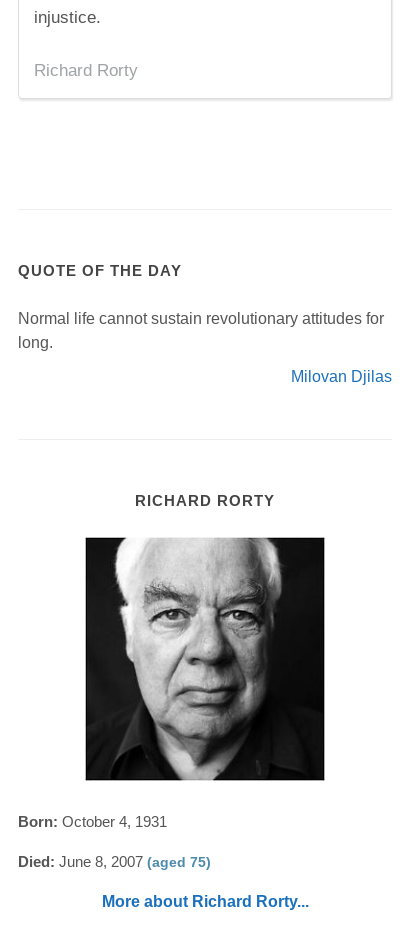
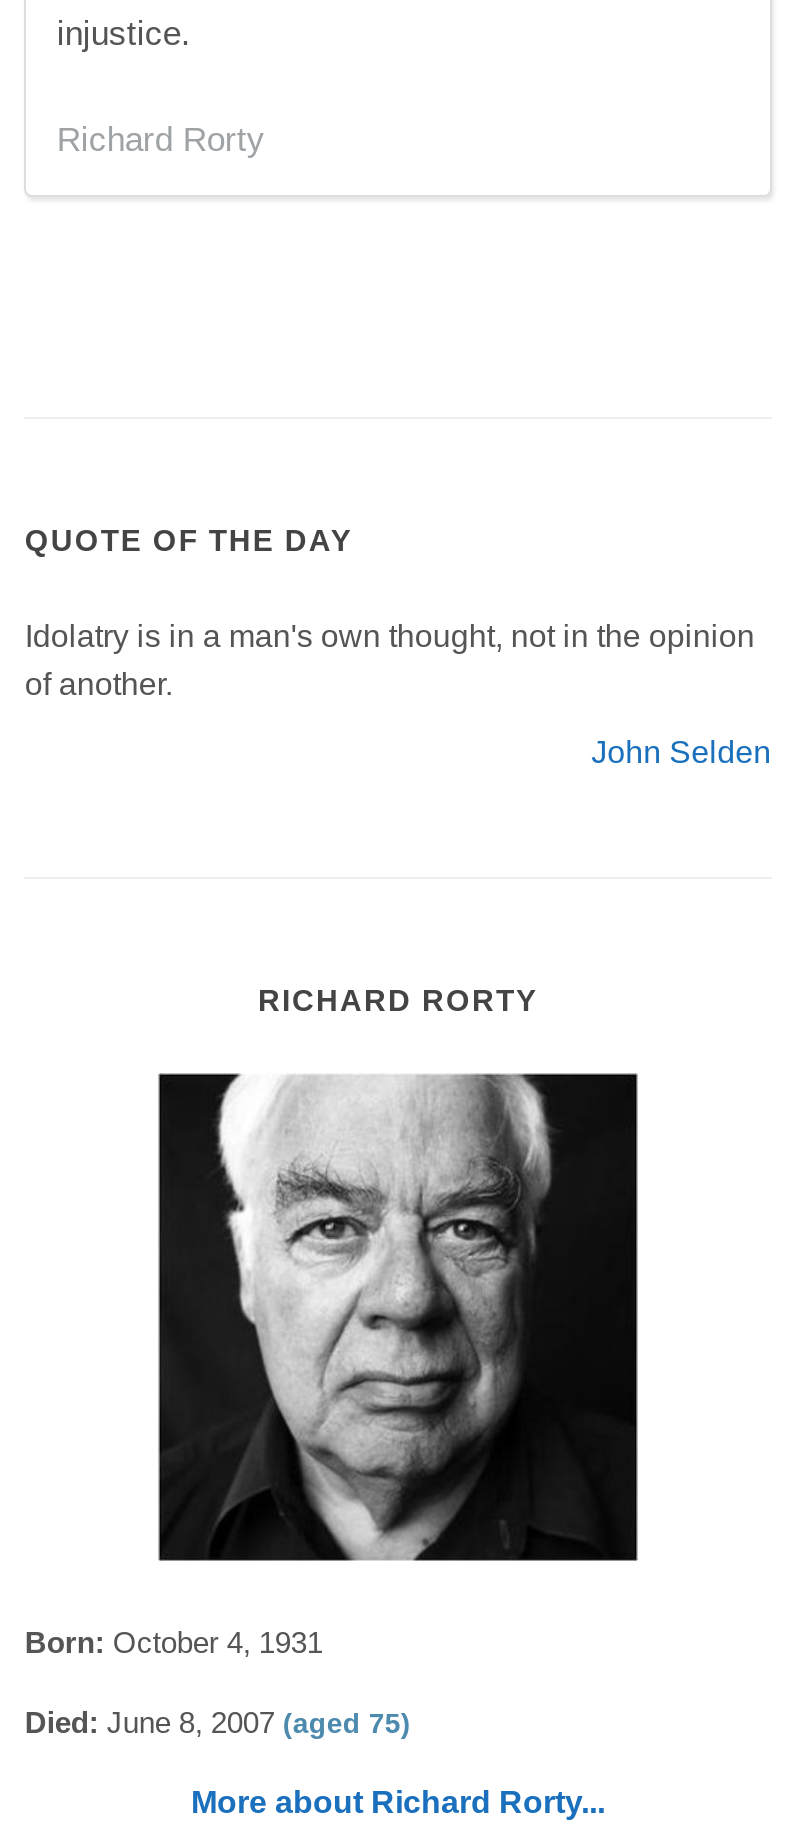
- Normal life cannot sustain revolutionary attitudes for
- long.
+ Idolatry is in a man's own thought, not in the opinion
+ of another.

- Milovan Djilas
+ John Selden
